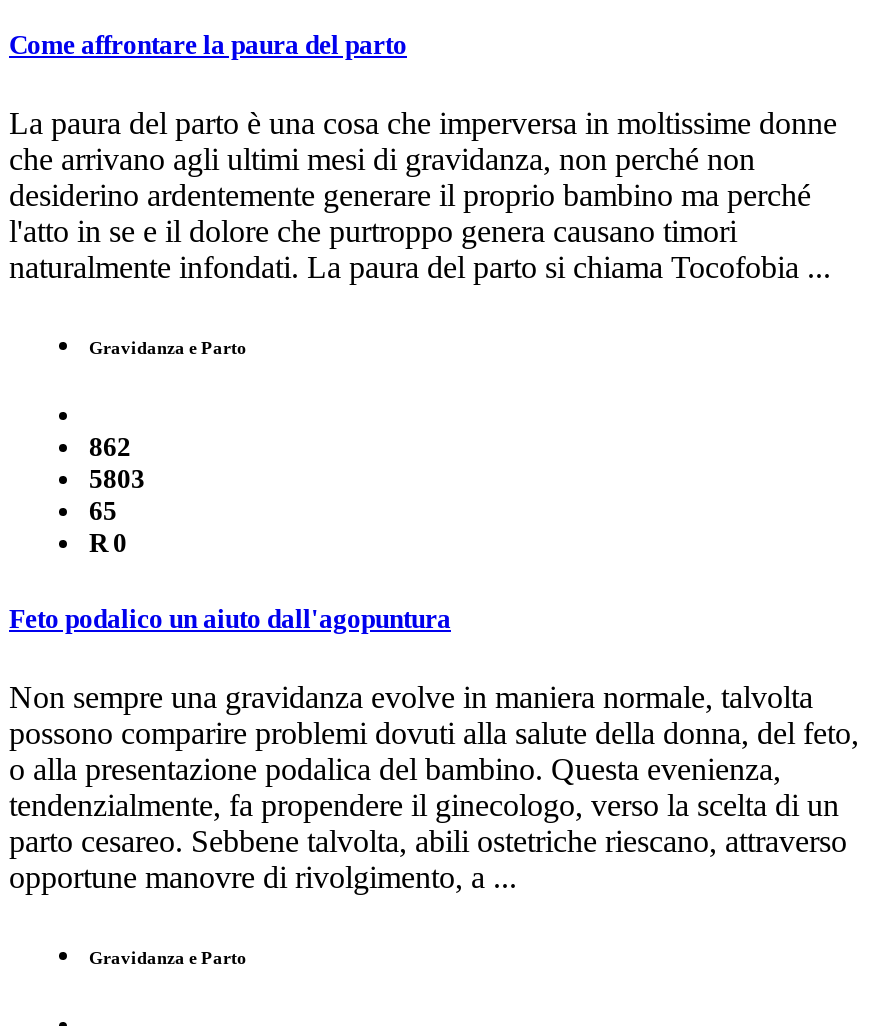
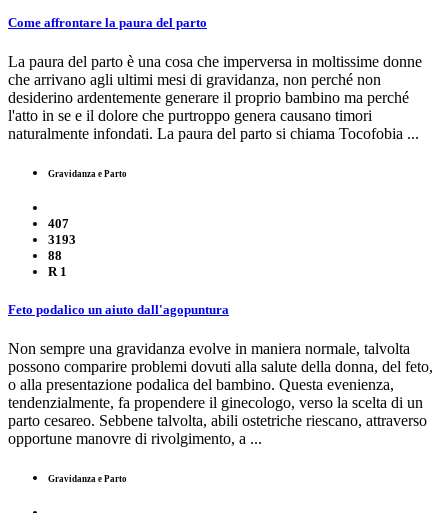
- 862
+ 407

- 5803
+ 3193

- 65
+ 88

- R 0
+ R 1
